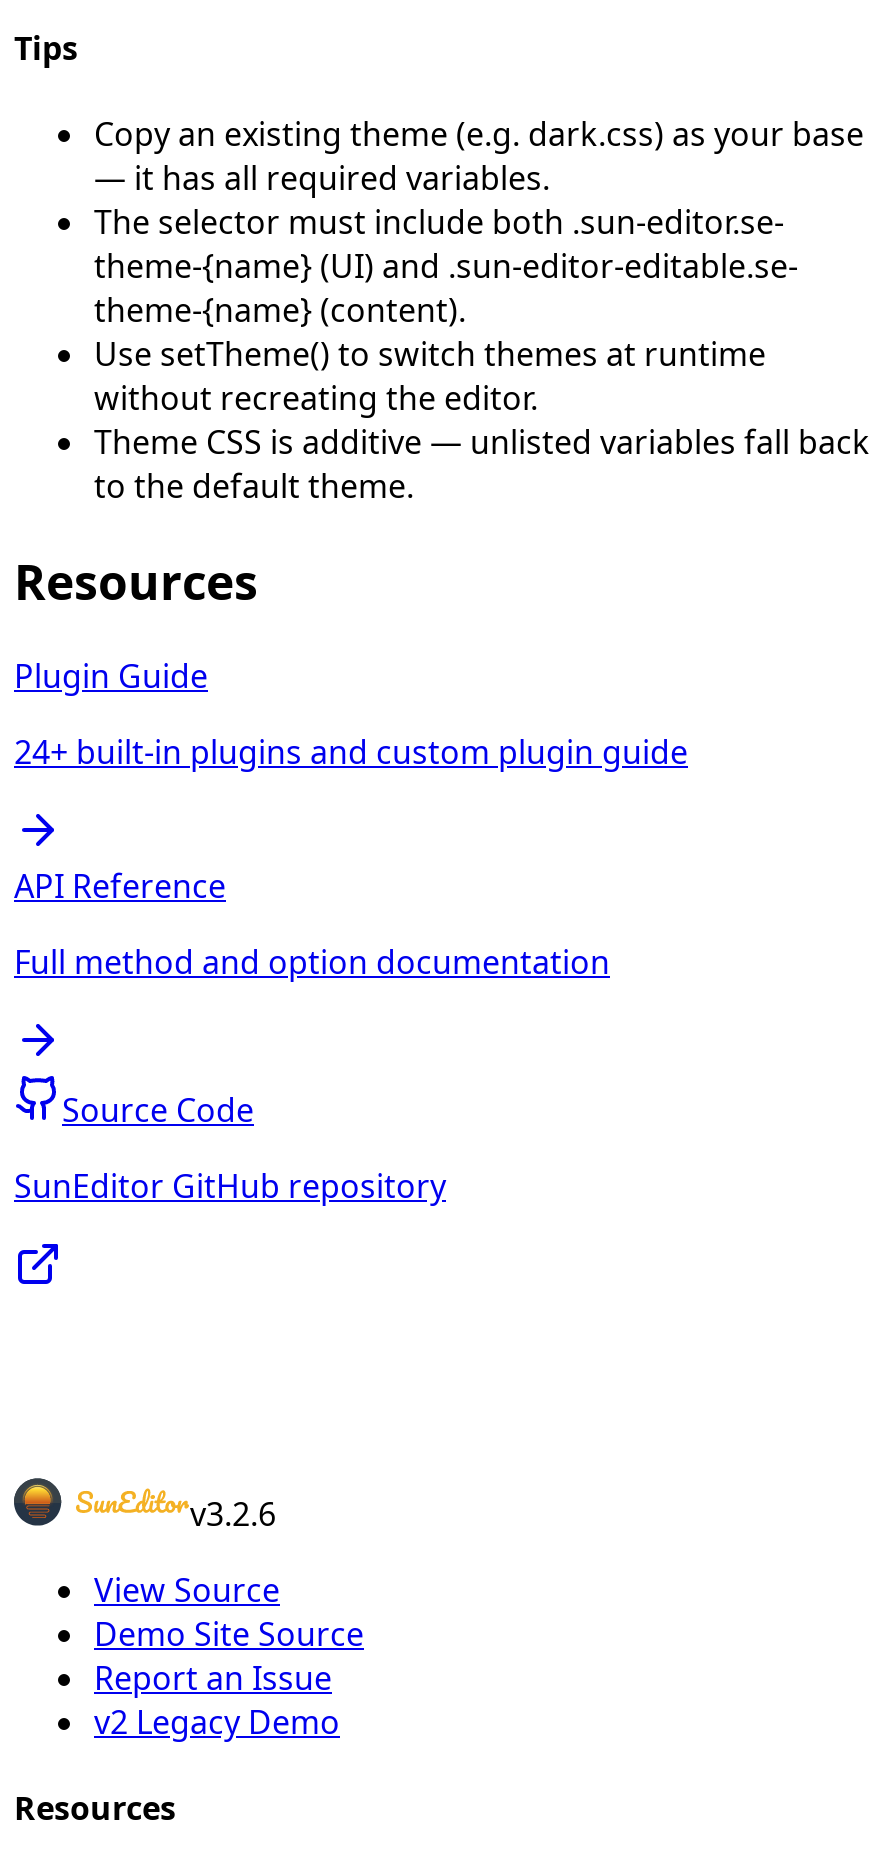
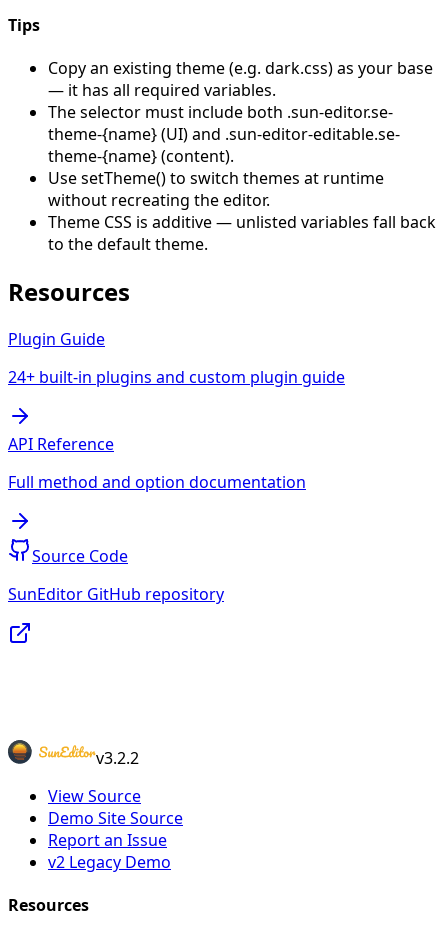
- v3.2.6
+ v3.2.2
